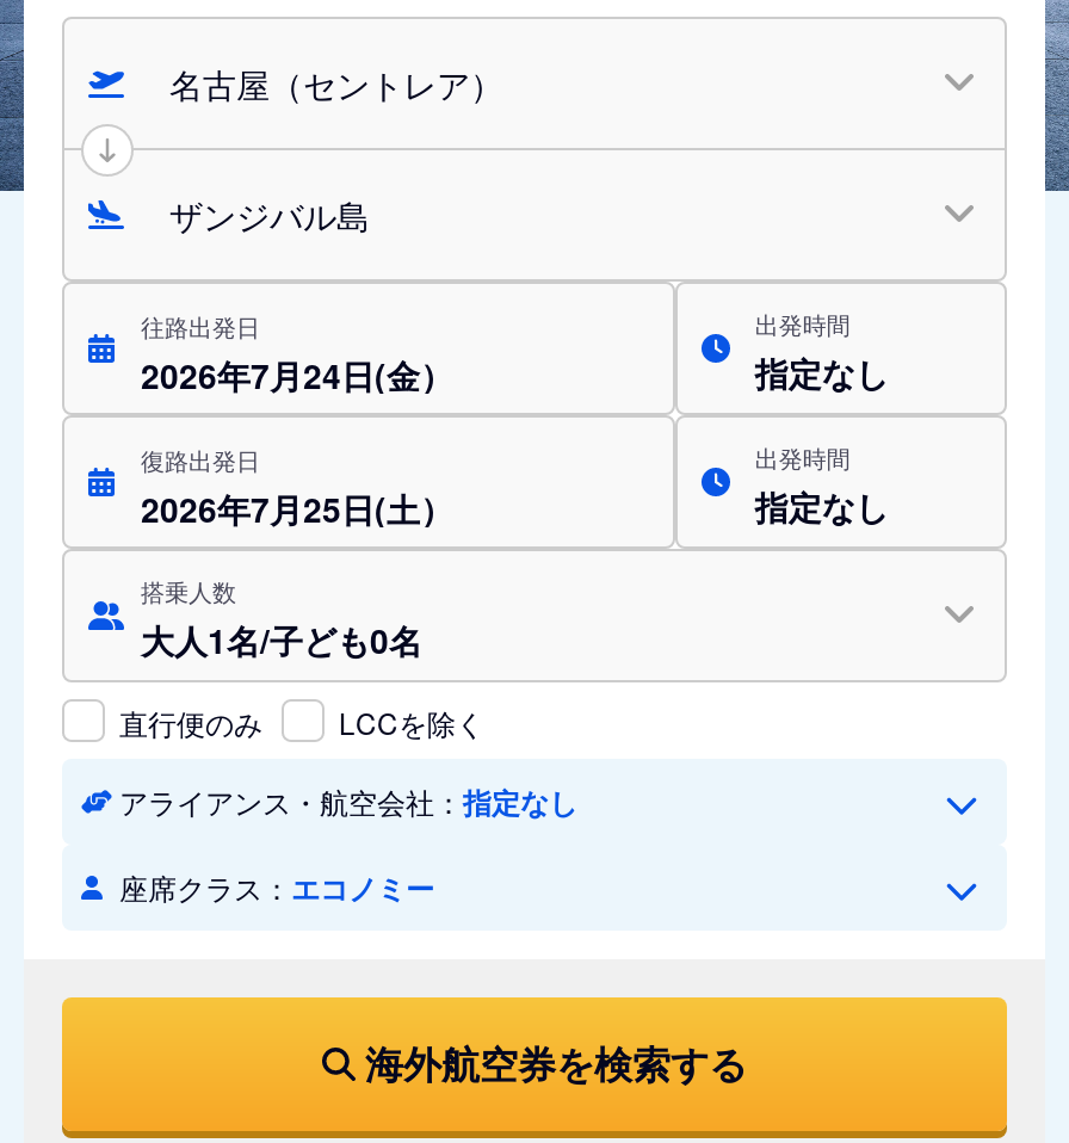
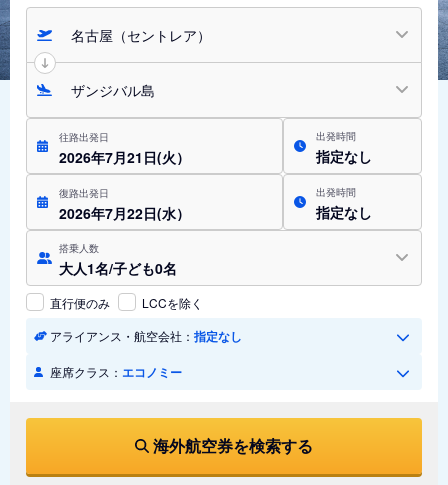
- 2026年7月24日(金）
+ 2026年7月21日(火）

- 2026年7月25日(土）
+ 2026年7月22日(水）
